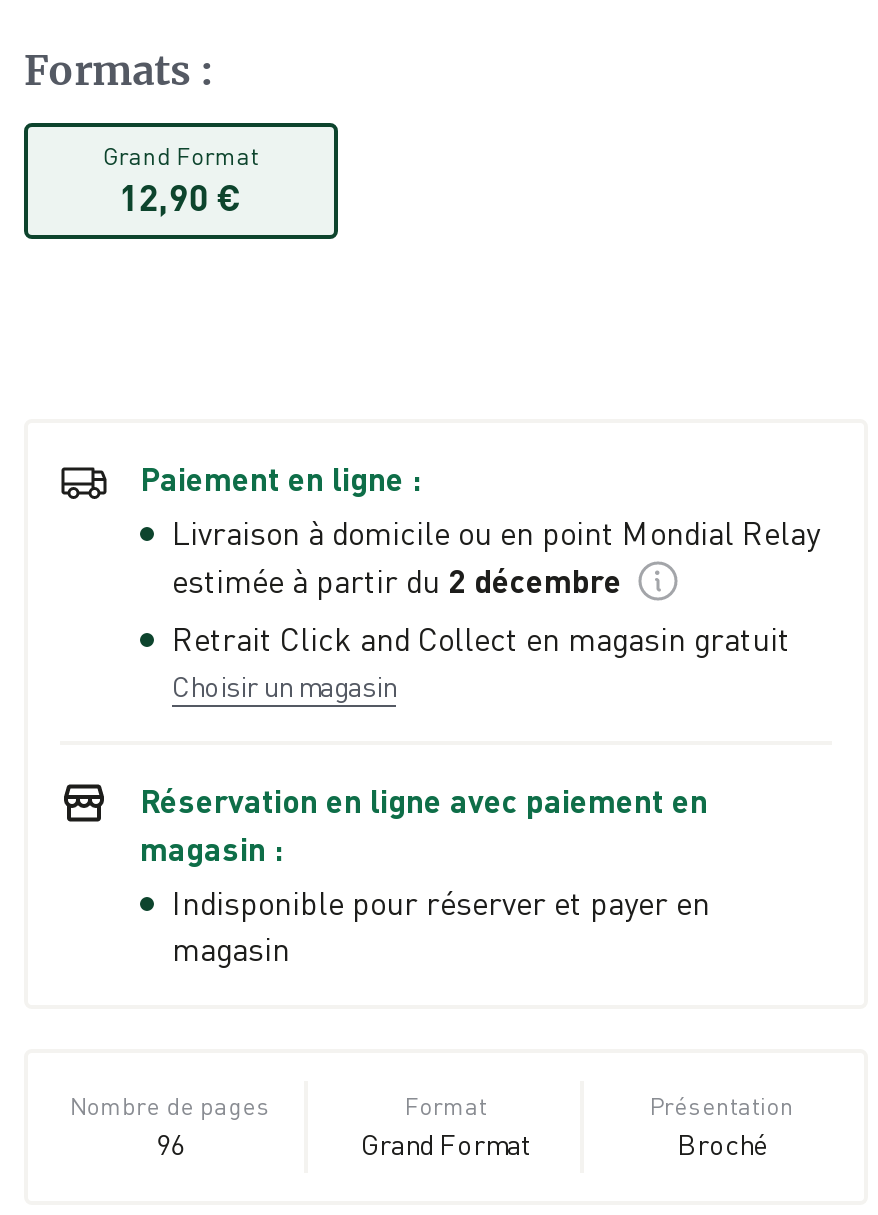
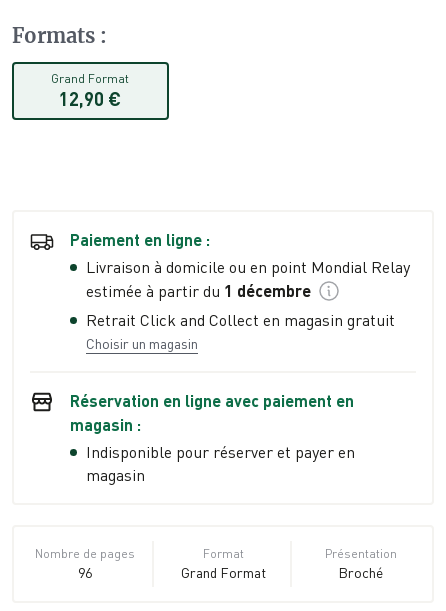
- estimée à partir du 2 décembre
+ estimée à partir du 1 décembre
